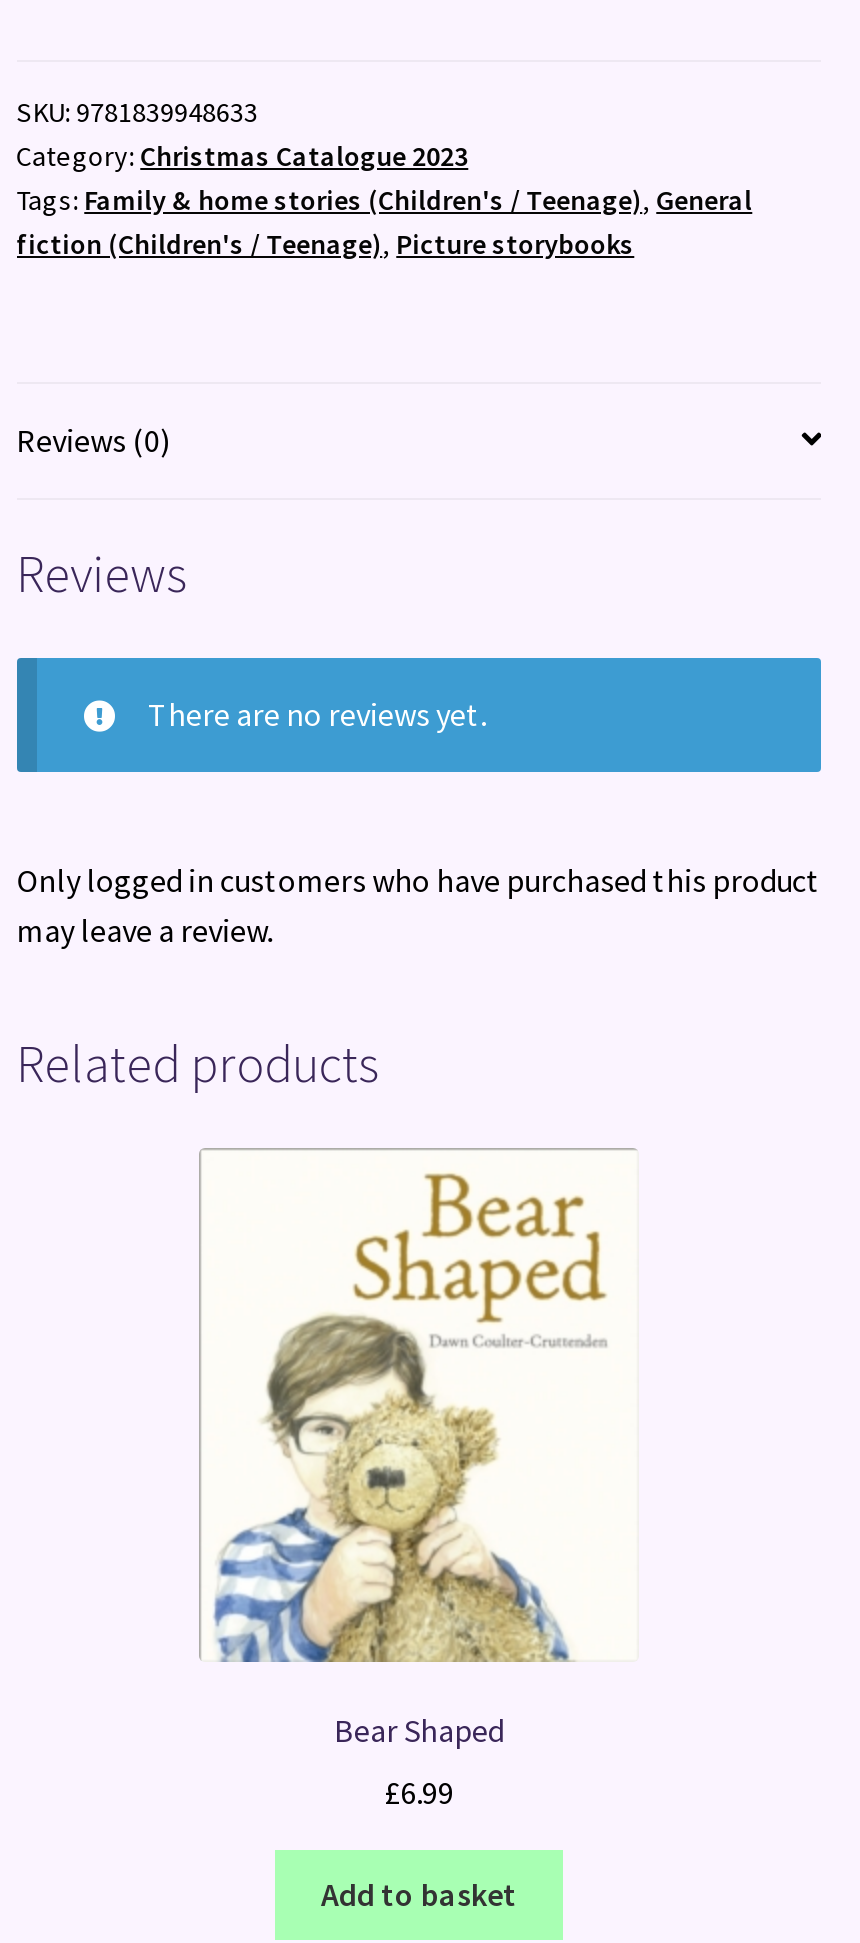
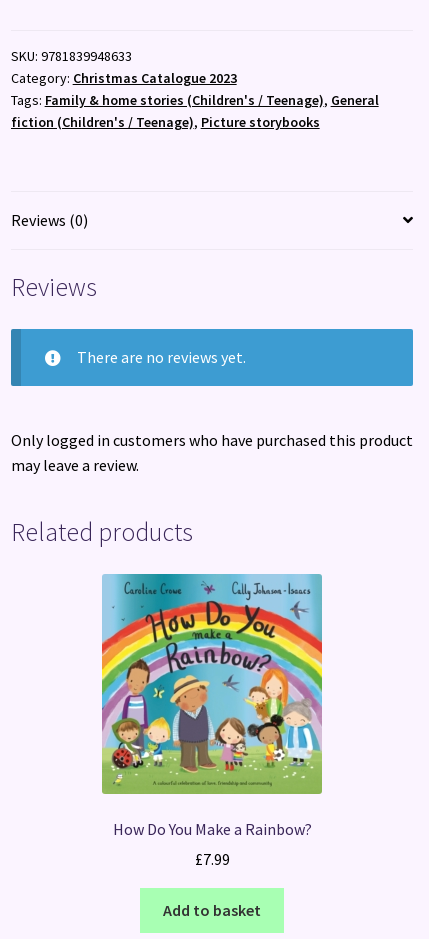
- [image]
+ [image]

- Bear Shaped
+ How Do You Make a Rainbow?

- £6.99
+ £7.99
